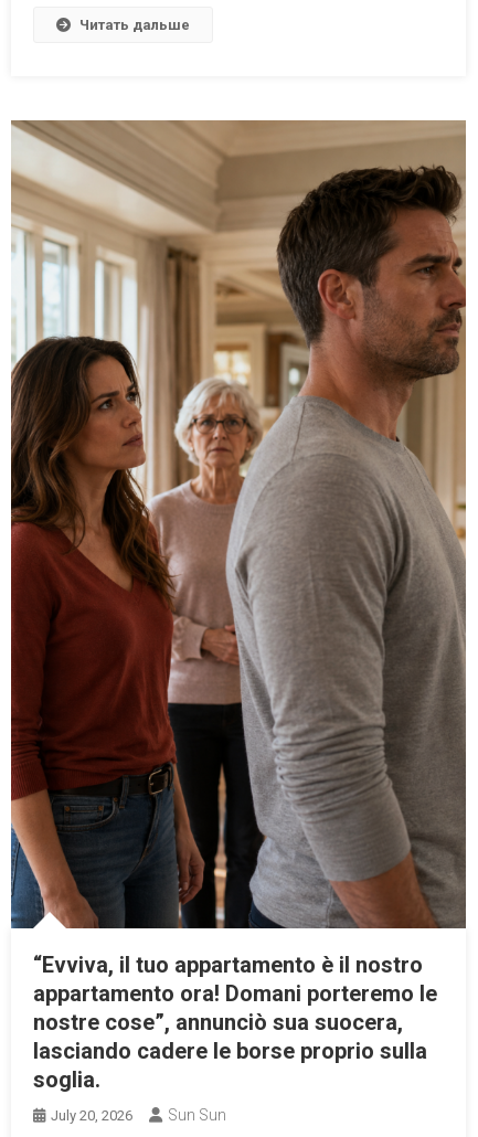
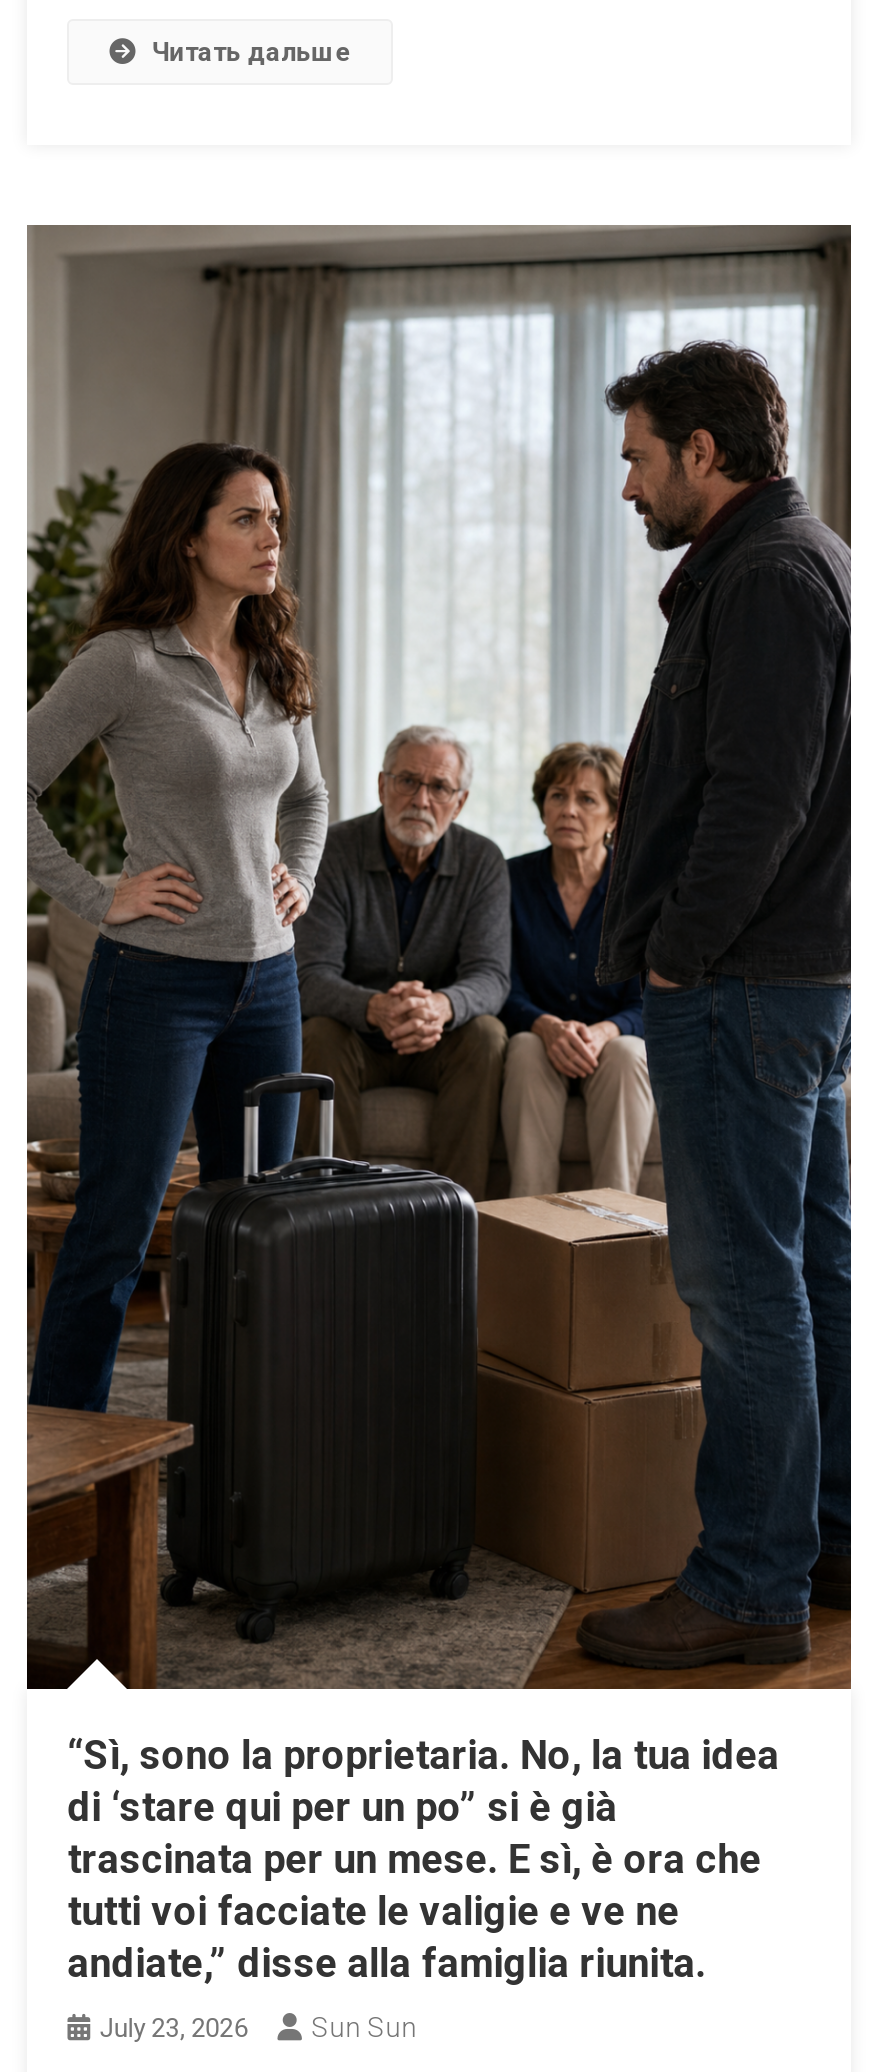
- [image]
- “Evviva, il tuo appartamento è il nostro
- appartamento ora! Domani porteremo le
- nostre cose”, annunciò sua suocera,
- lasciando cadere le borse proprio sulla
- soglia.
+ [image]
+ “Sì, sono la proprietaria. No, la tua idea
+ di ‘stare qui per un po” si è già
+ trascinata per un mese. E sì, è ora che
+ tutti voi facciate le valigie e ve ne
+ andiate,” disse alla famiglia riunita.

- July 20, 2026
+ July 23, 2026
